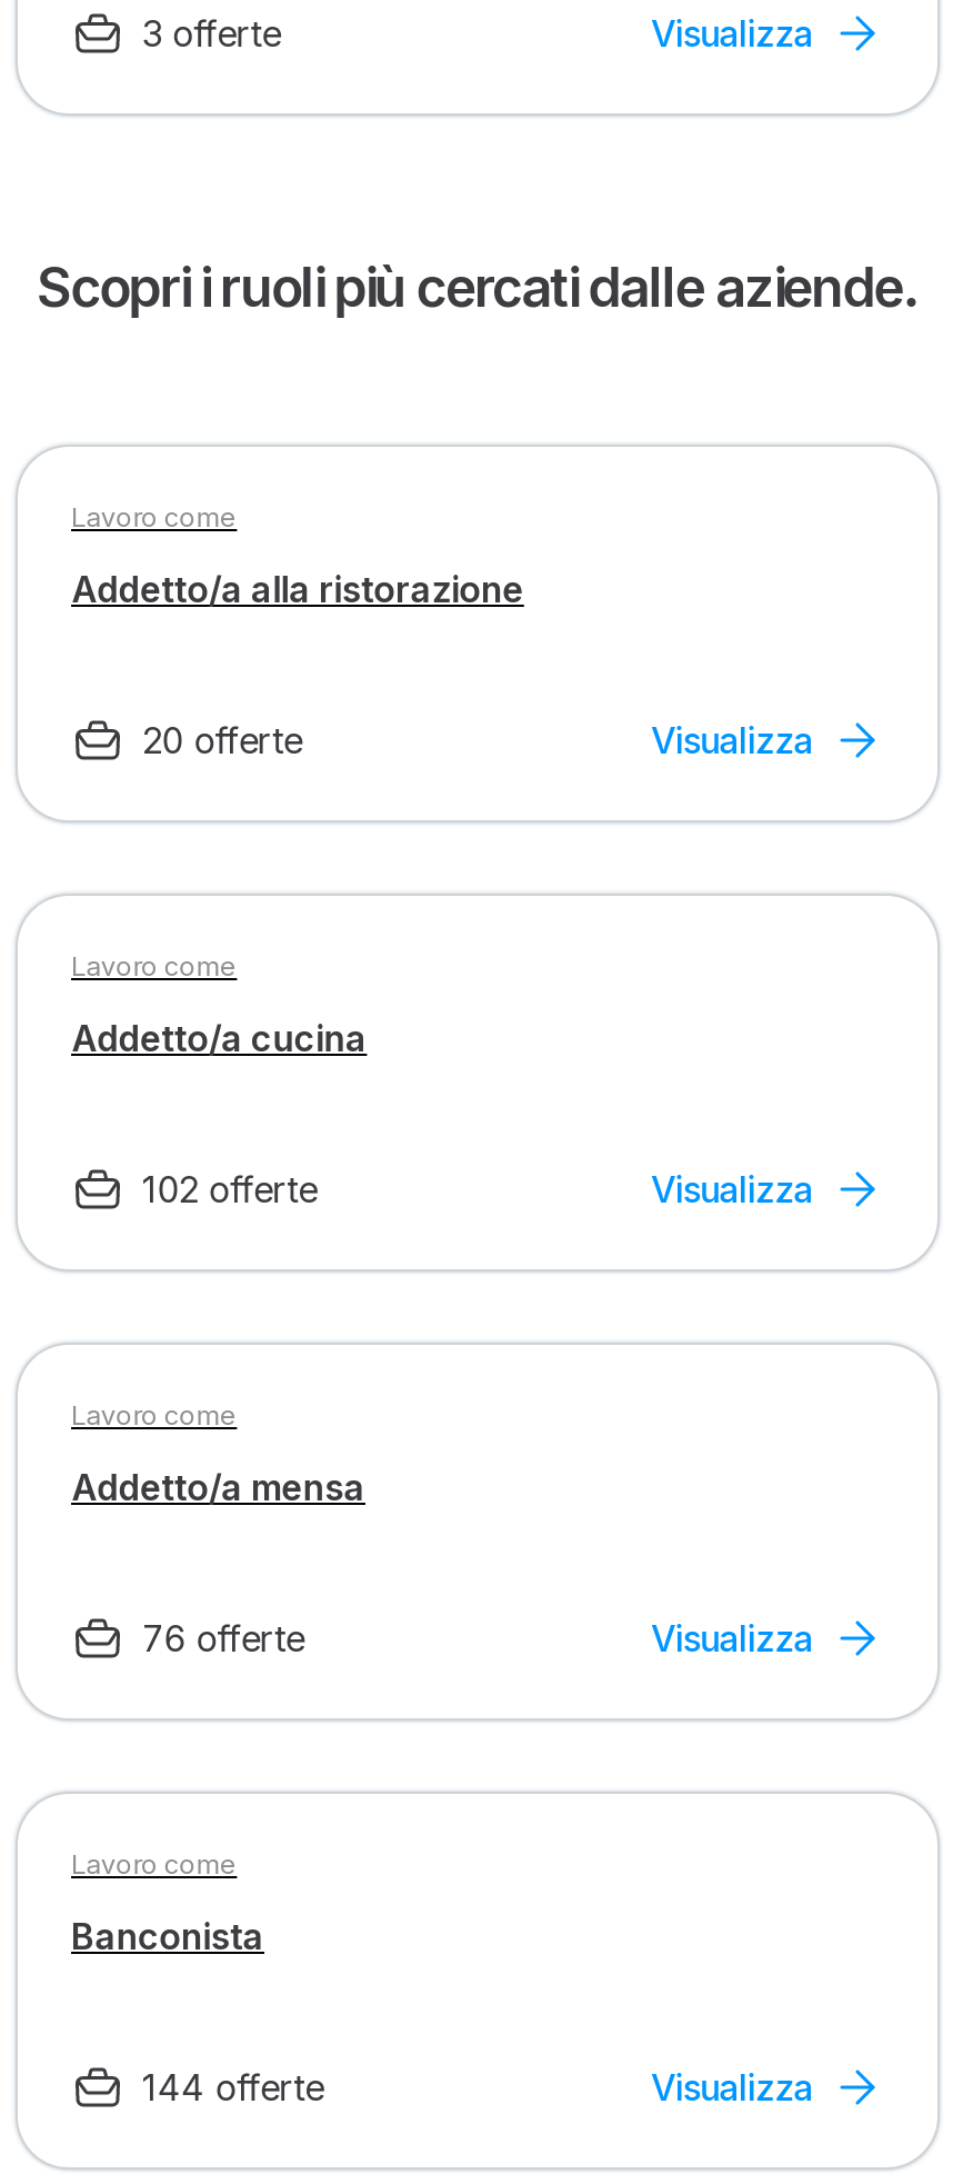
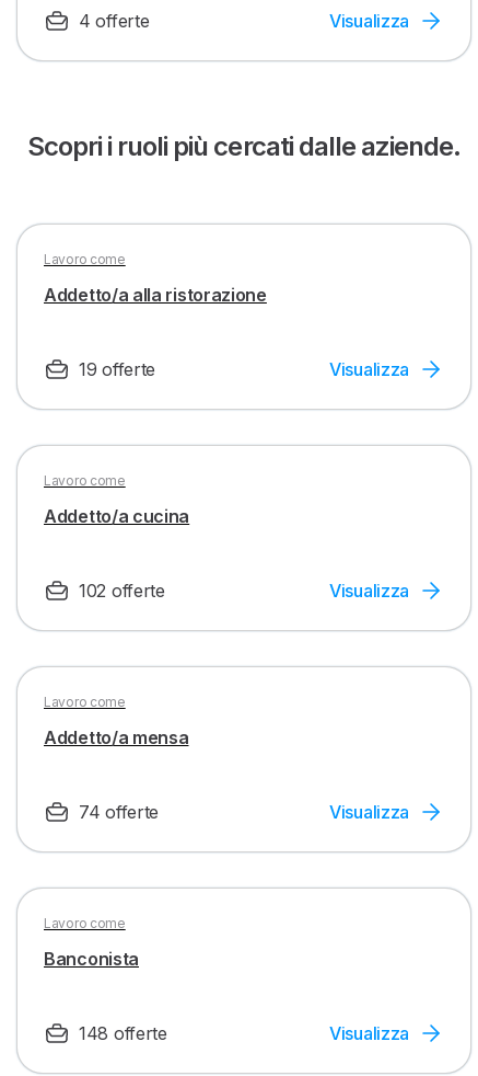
- 3 offerte
+ 4 offerte

- 20 offerte
+ 19 offerte

- 76 offerte
+ 74 offerte

- 144 offerte
+ 148 offerte
